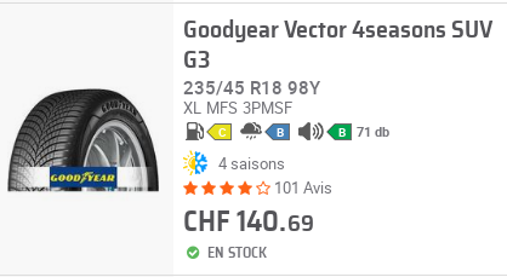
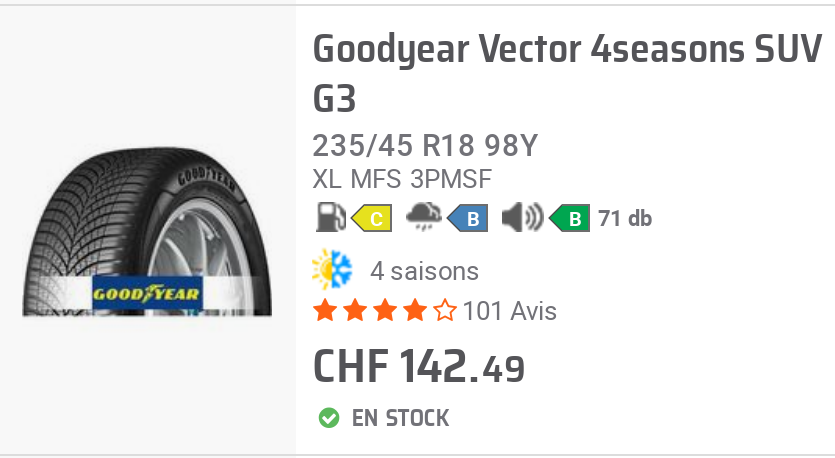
- CHF 140.69
+ CHF 142.49
